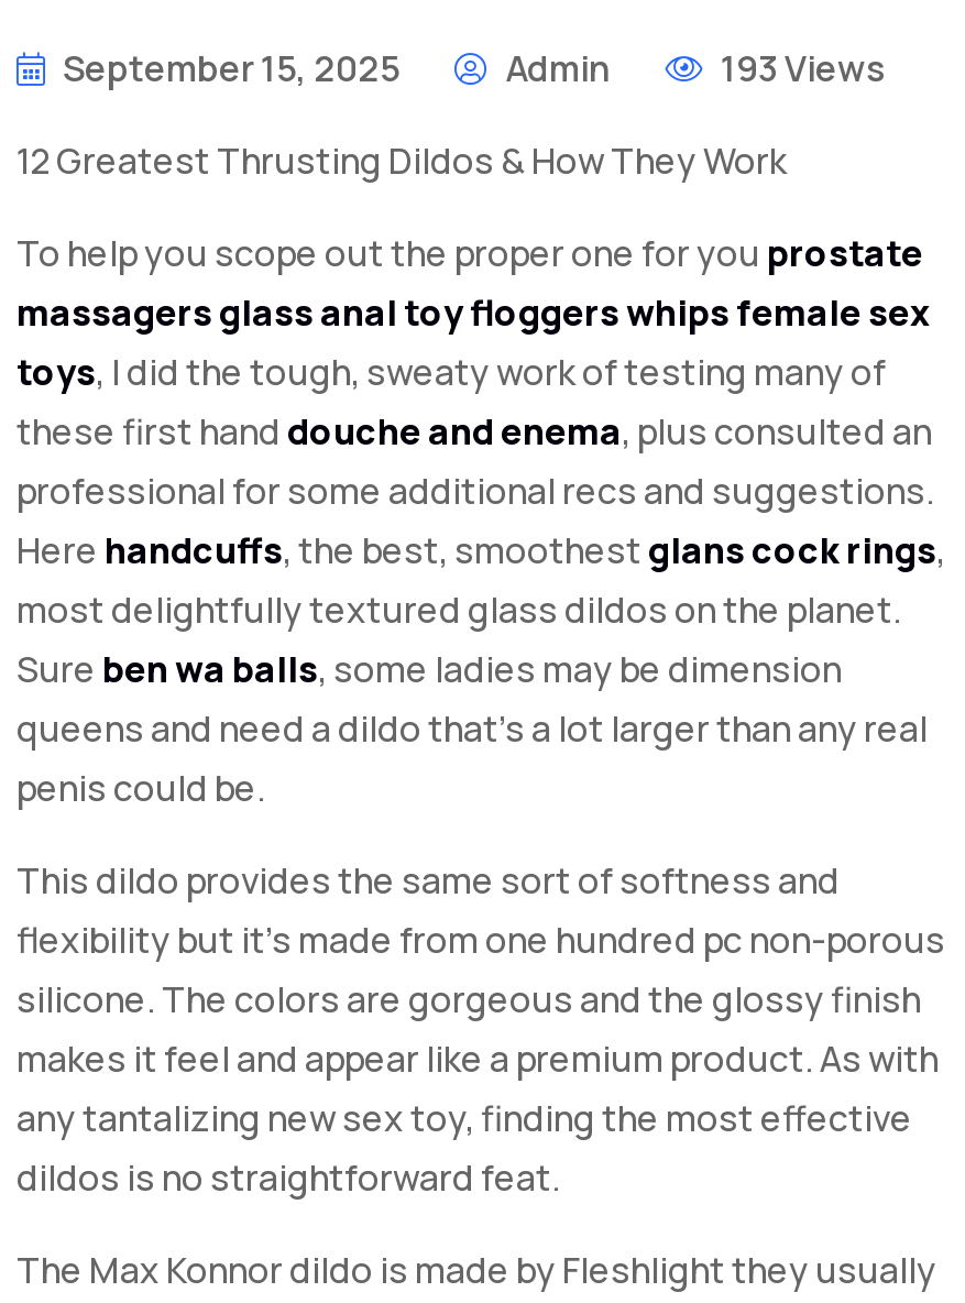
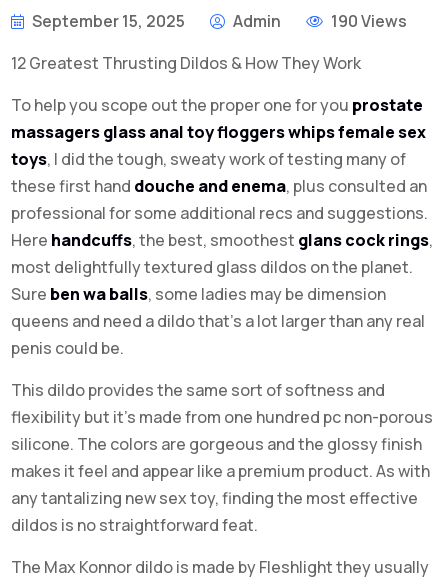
- 193 Views
+ 190 Views
